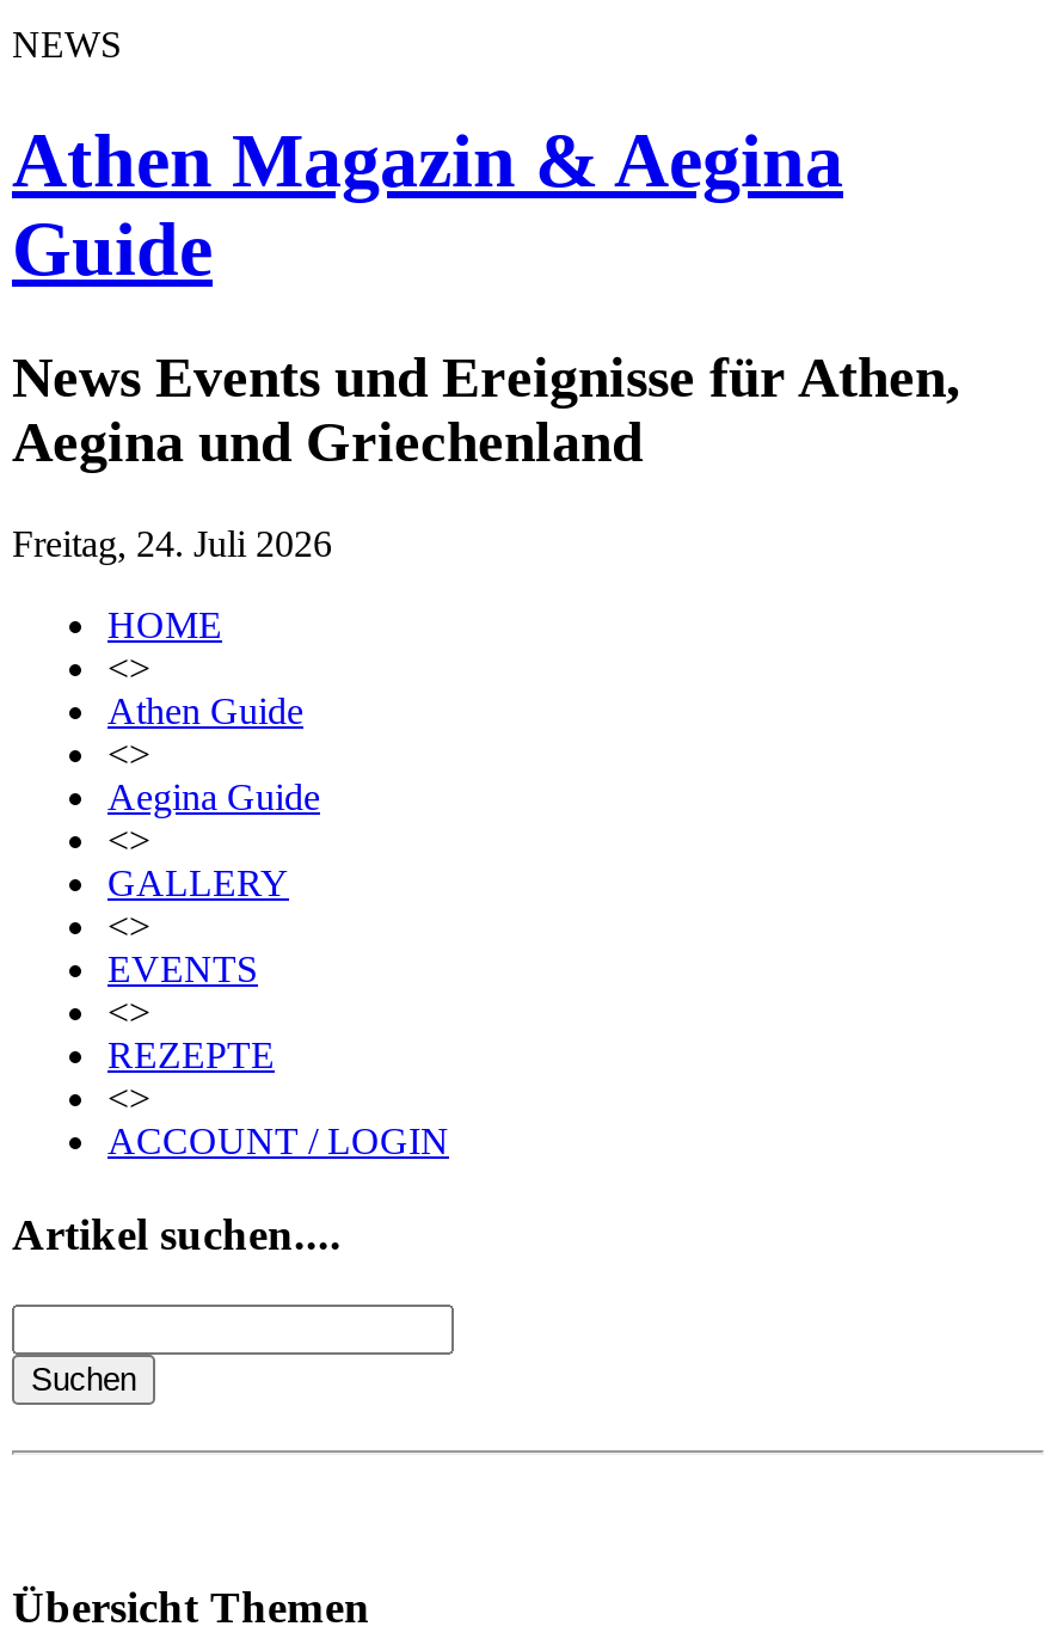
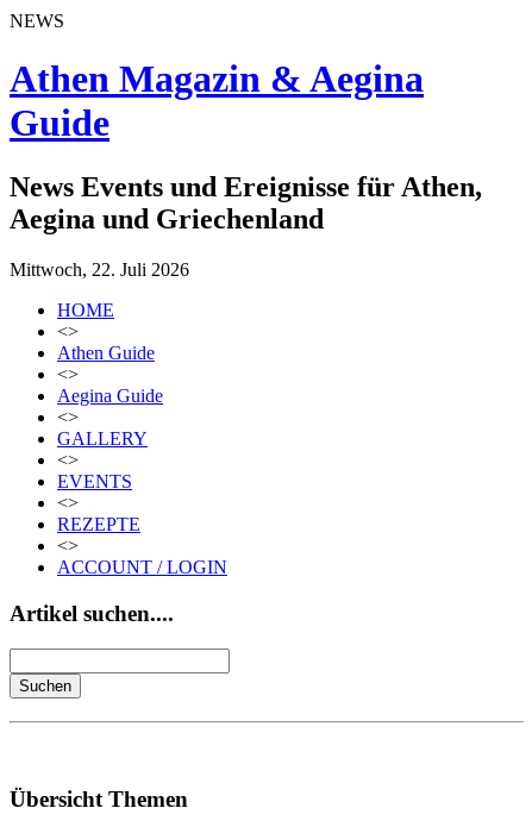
- Freitag, 24. Juli 2026
+ Mittwoch, 22. Juli 2026
